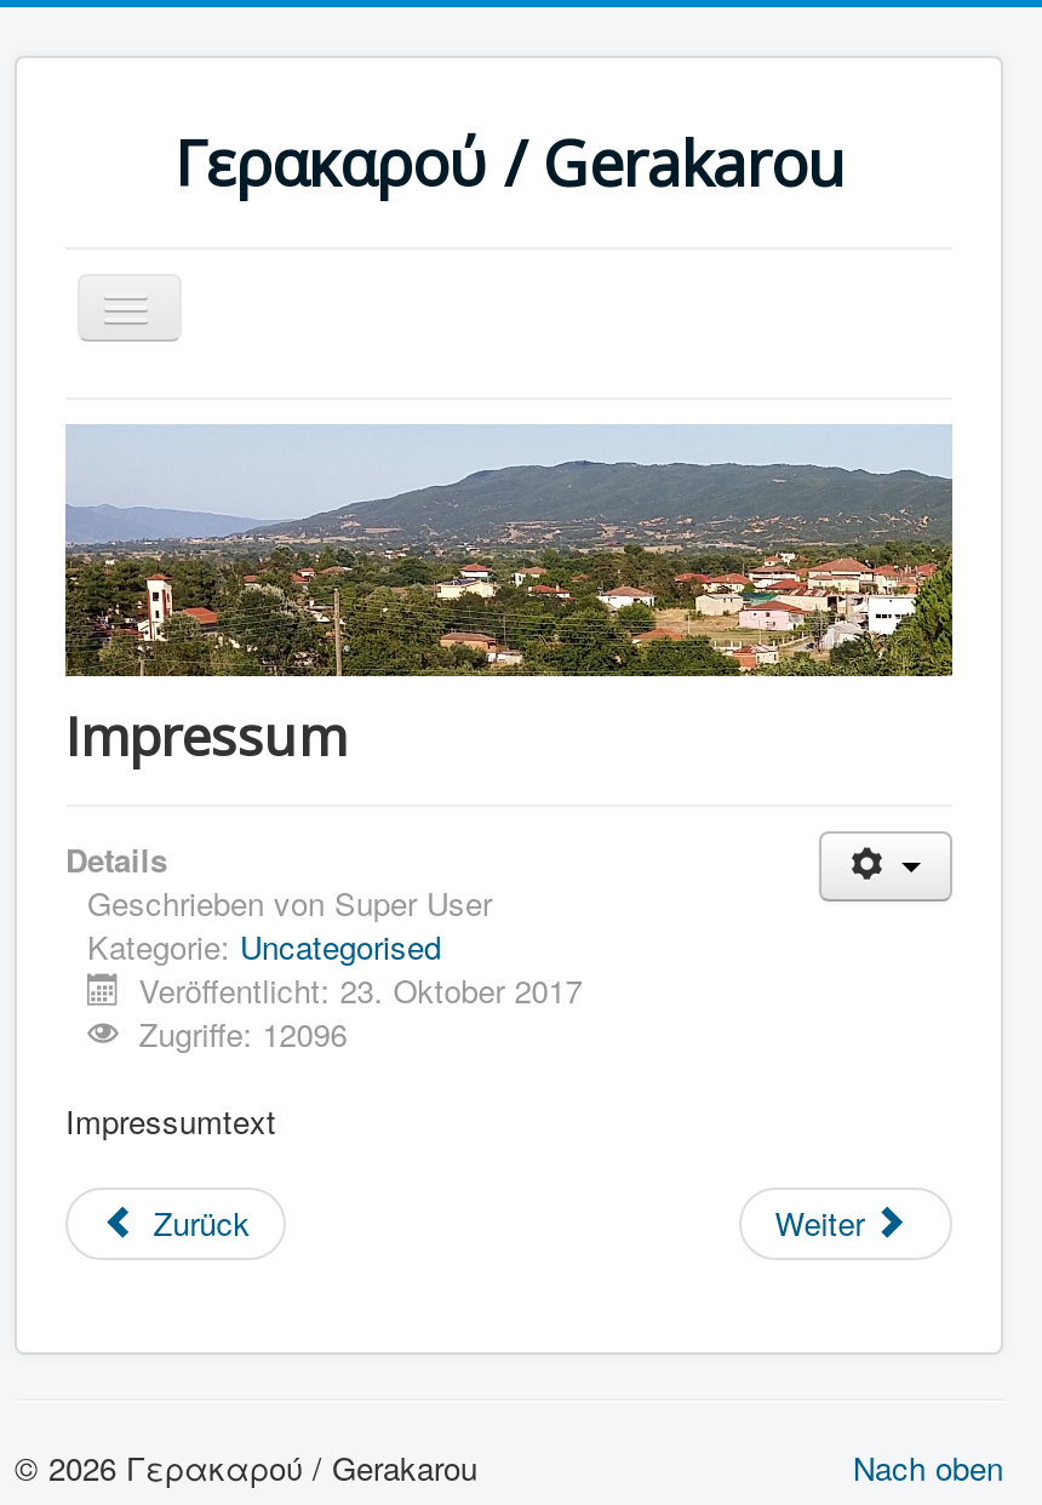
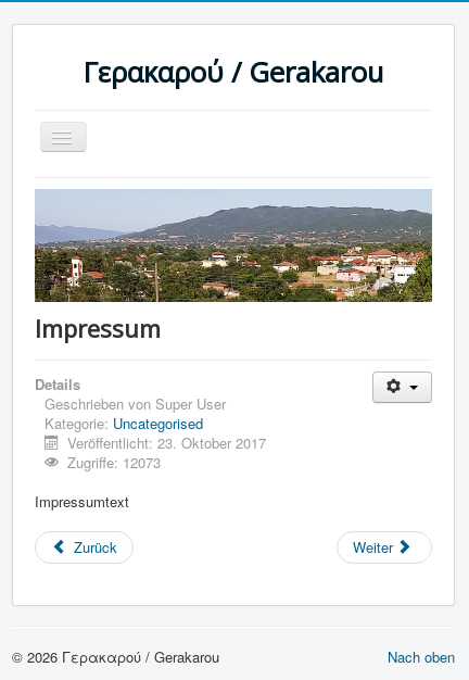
- Zugriffe: 12096
+ Zugriffe: 12073
